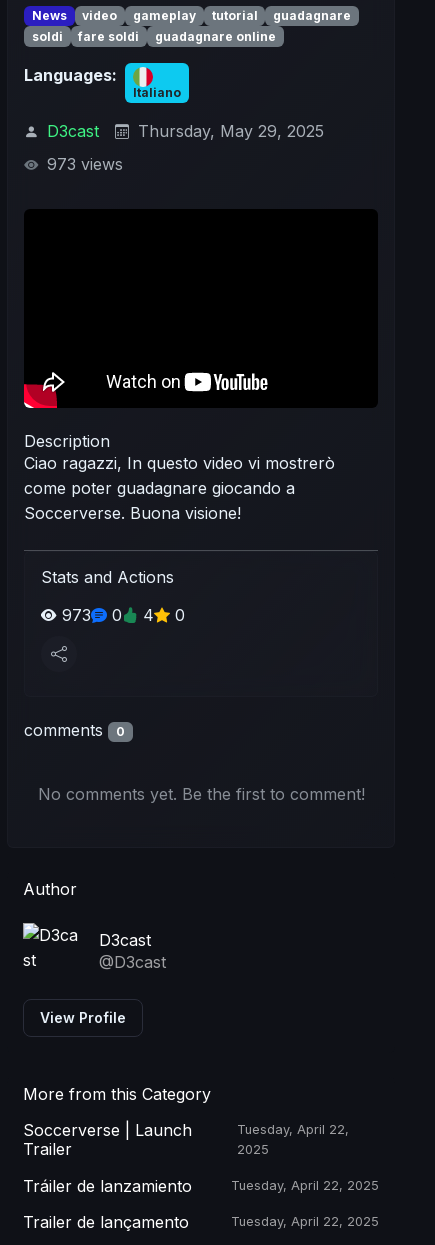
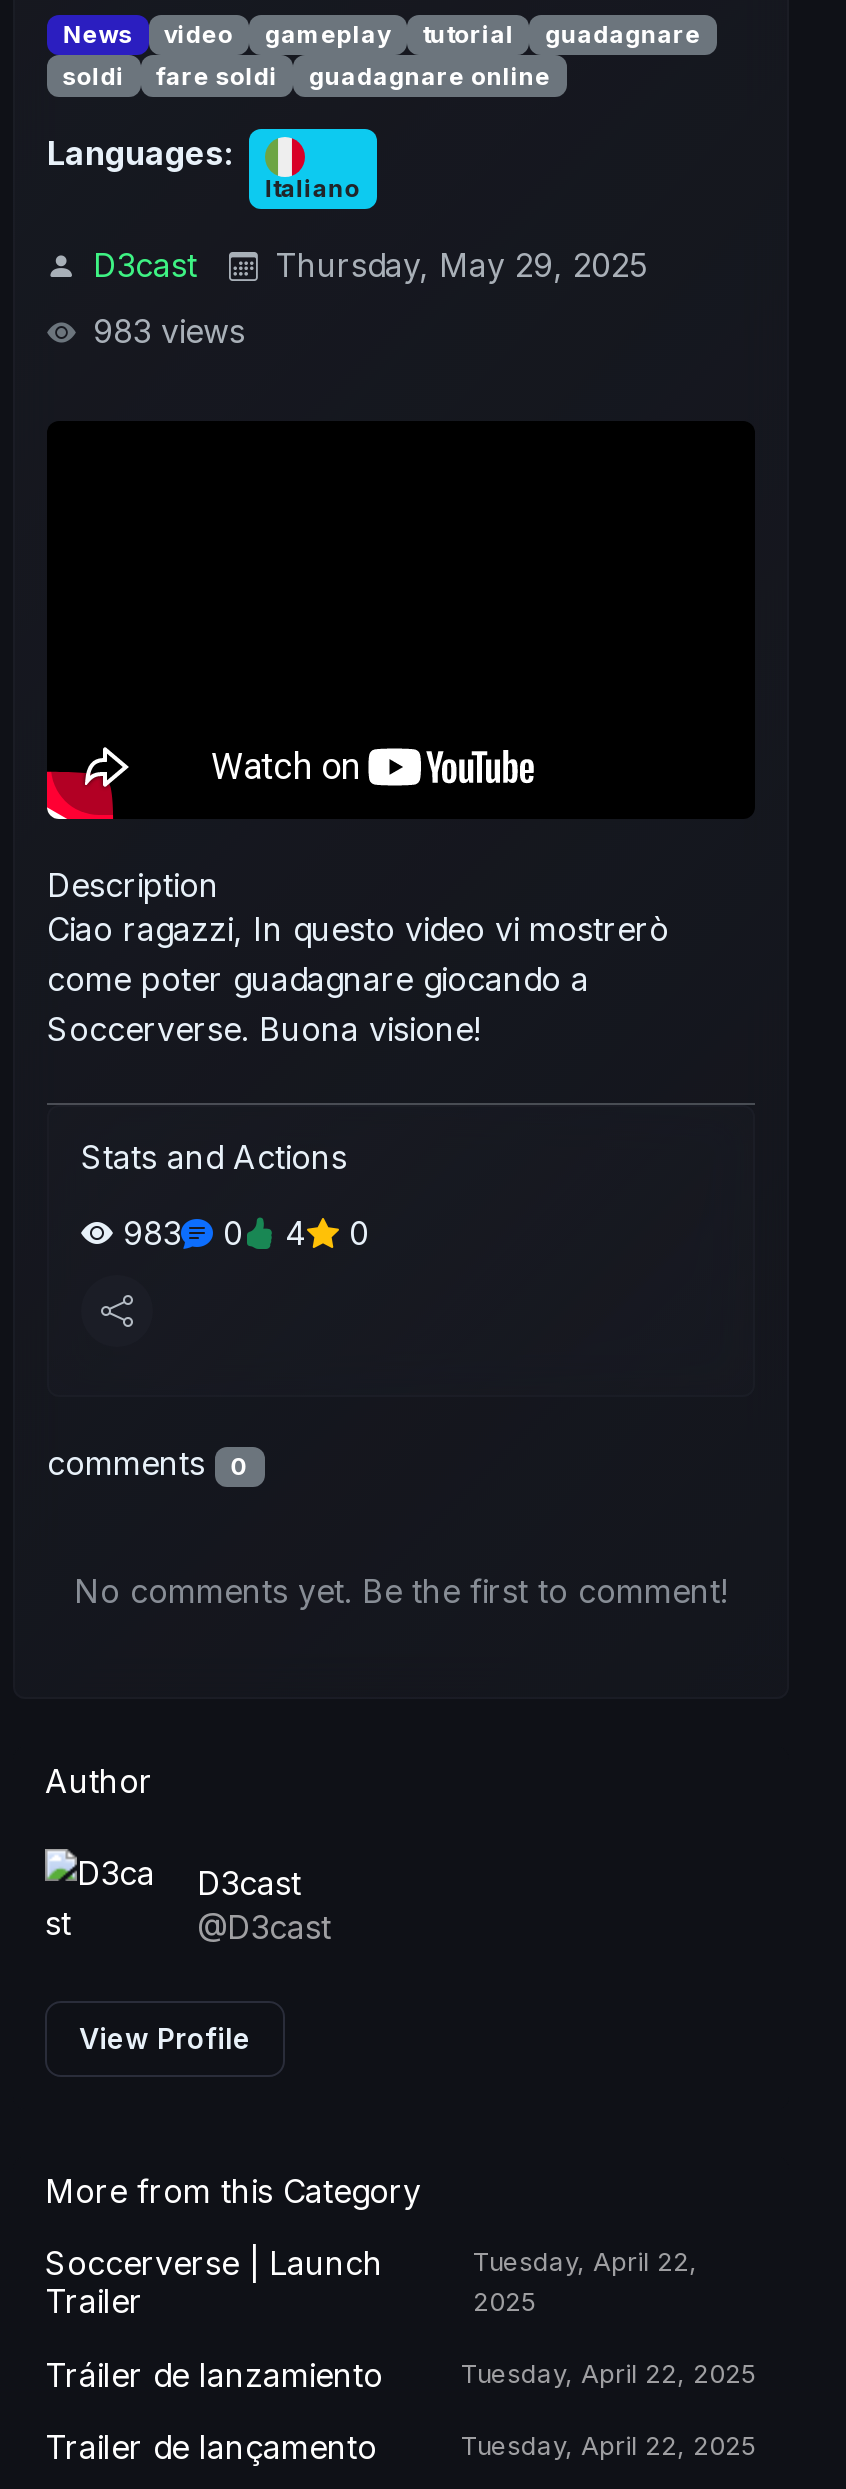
- 973 views
+ 983 views

- 973 0 4 0
+ 983 0 4 0
